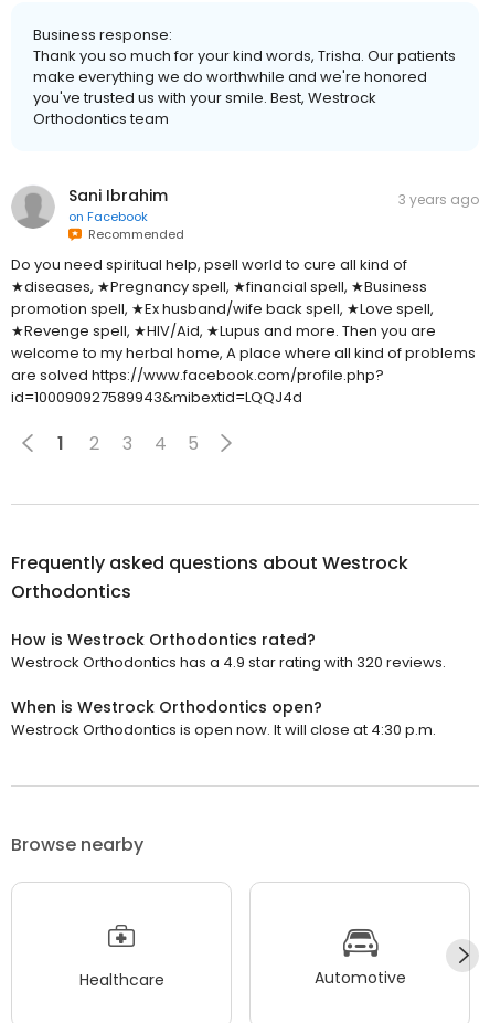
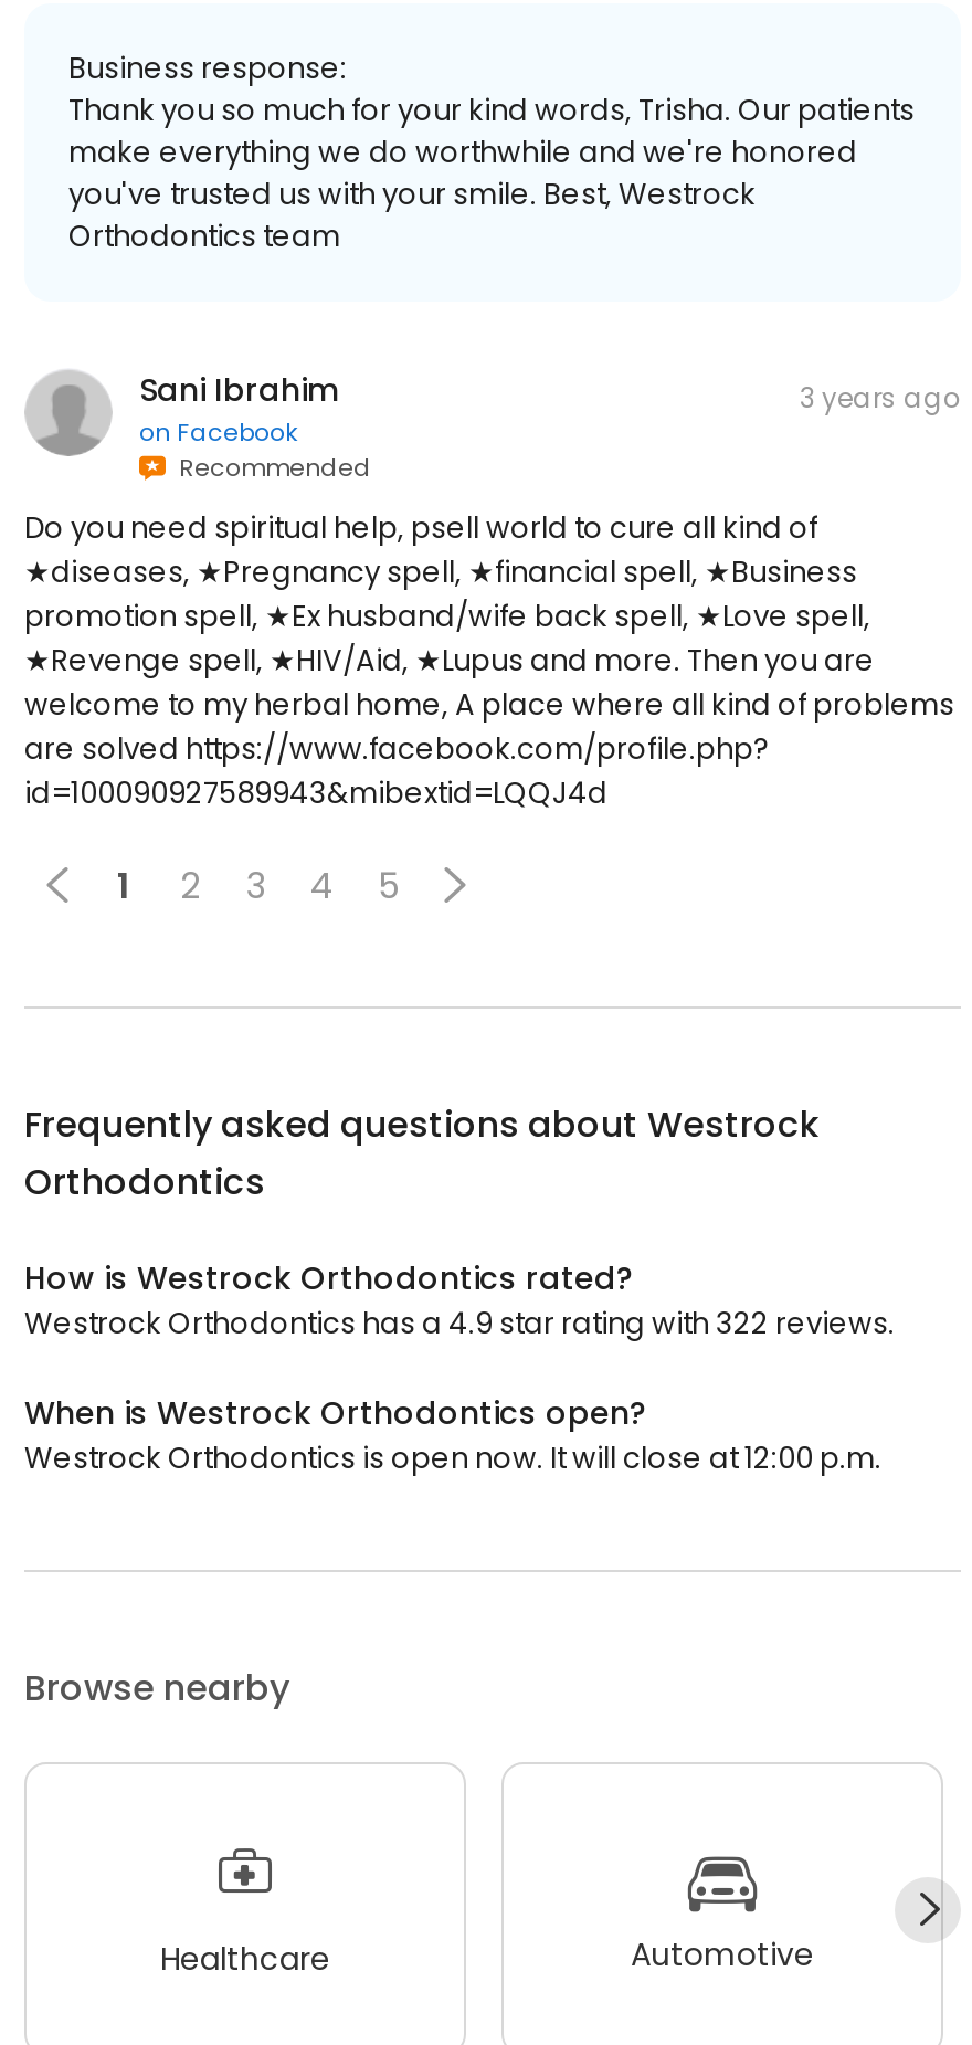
- Westrock Orthodontics has a 4.9 star rating with 320 reviews.
+ Westrock Orthodontics has a 4.9 star rating with 322 reviews.

- Westrock Orthodontics is open now. It will close at 4:30 p.m.
+ Westrock Orthodontics is open now. It will close at 12:00 p.m.
